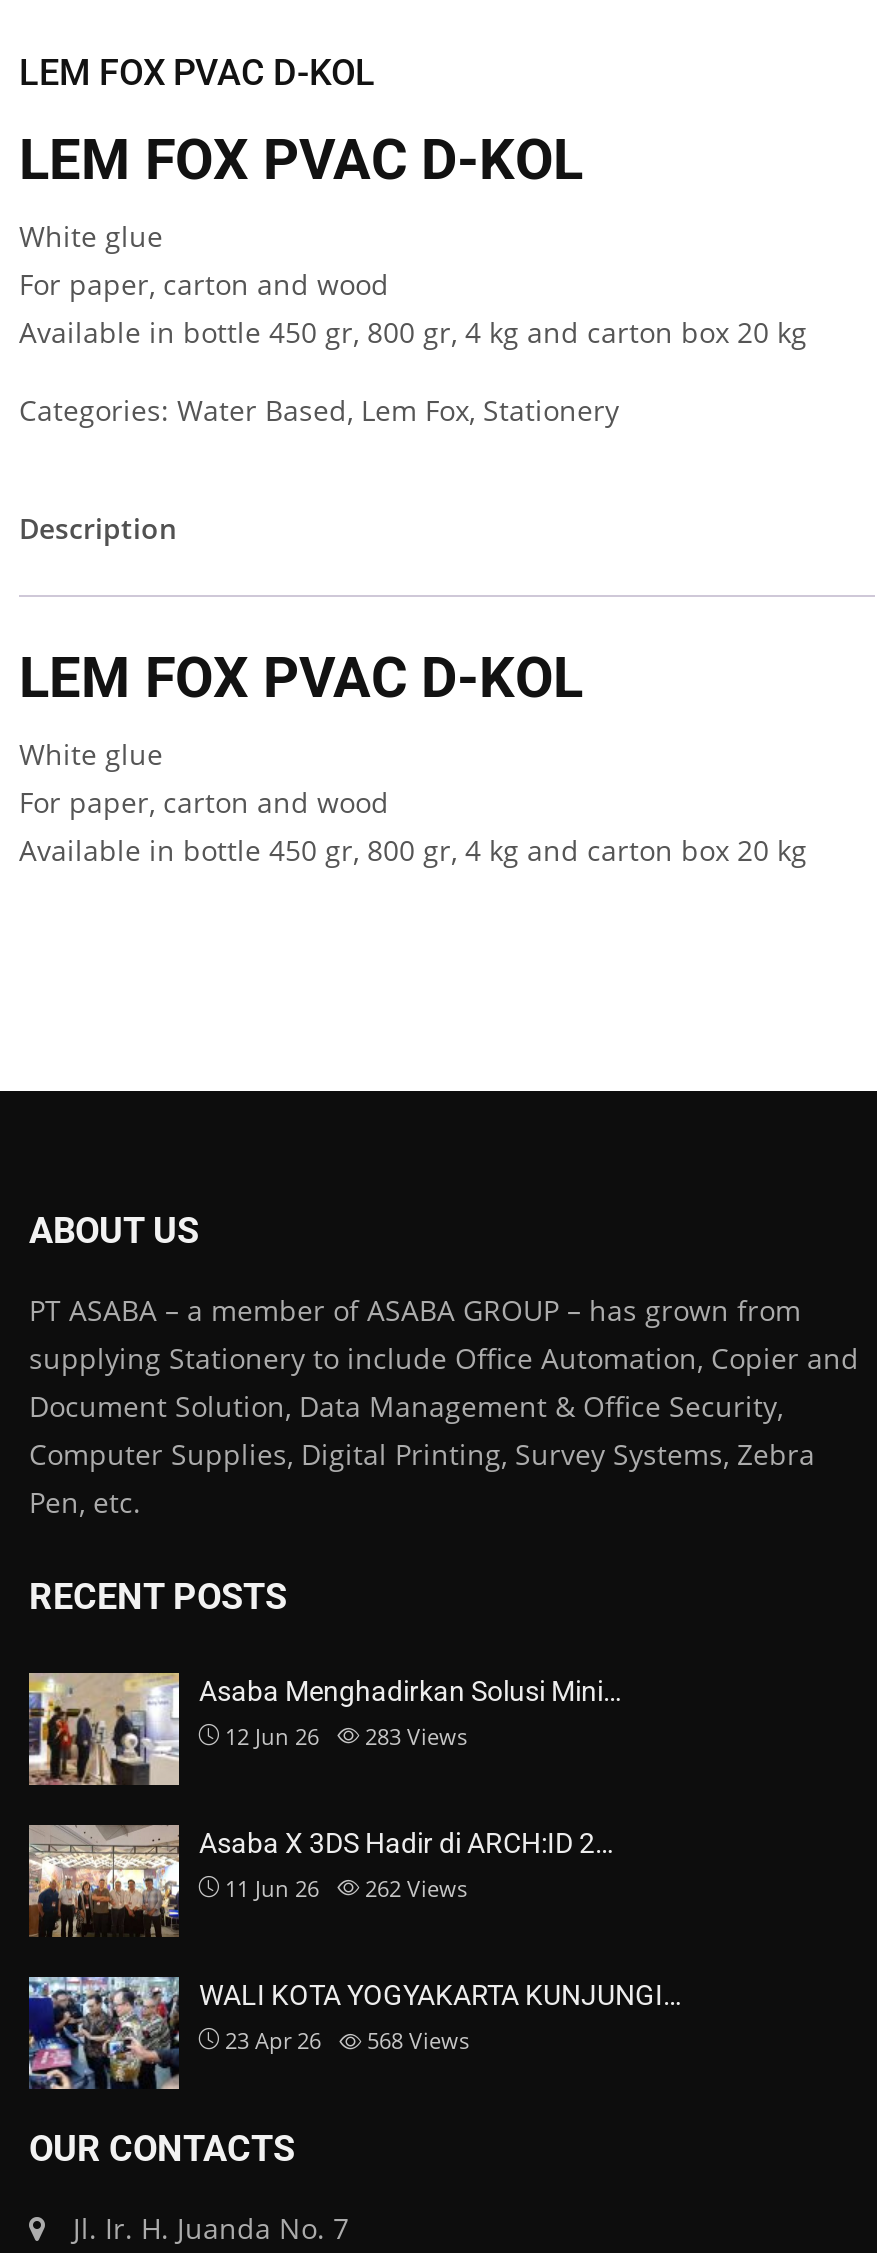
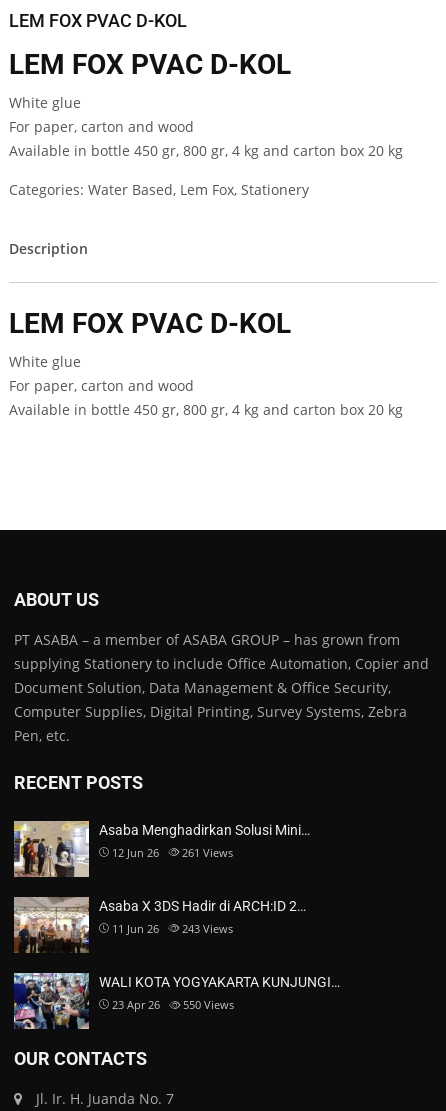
- 12 Jun 26 283 Views
+ 12 Jun 26 261 Views

- 11 Jun 26 262 Views
+ 11 Jun 26 243 Views

- 23 Apr 26 568 Views
+ 23 Apr 26 550 Views
